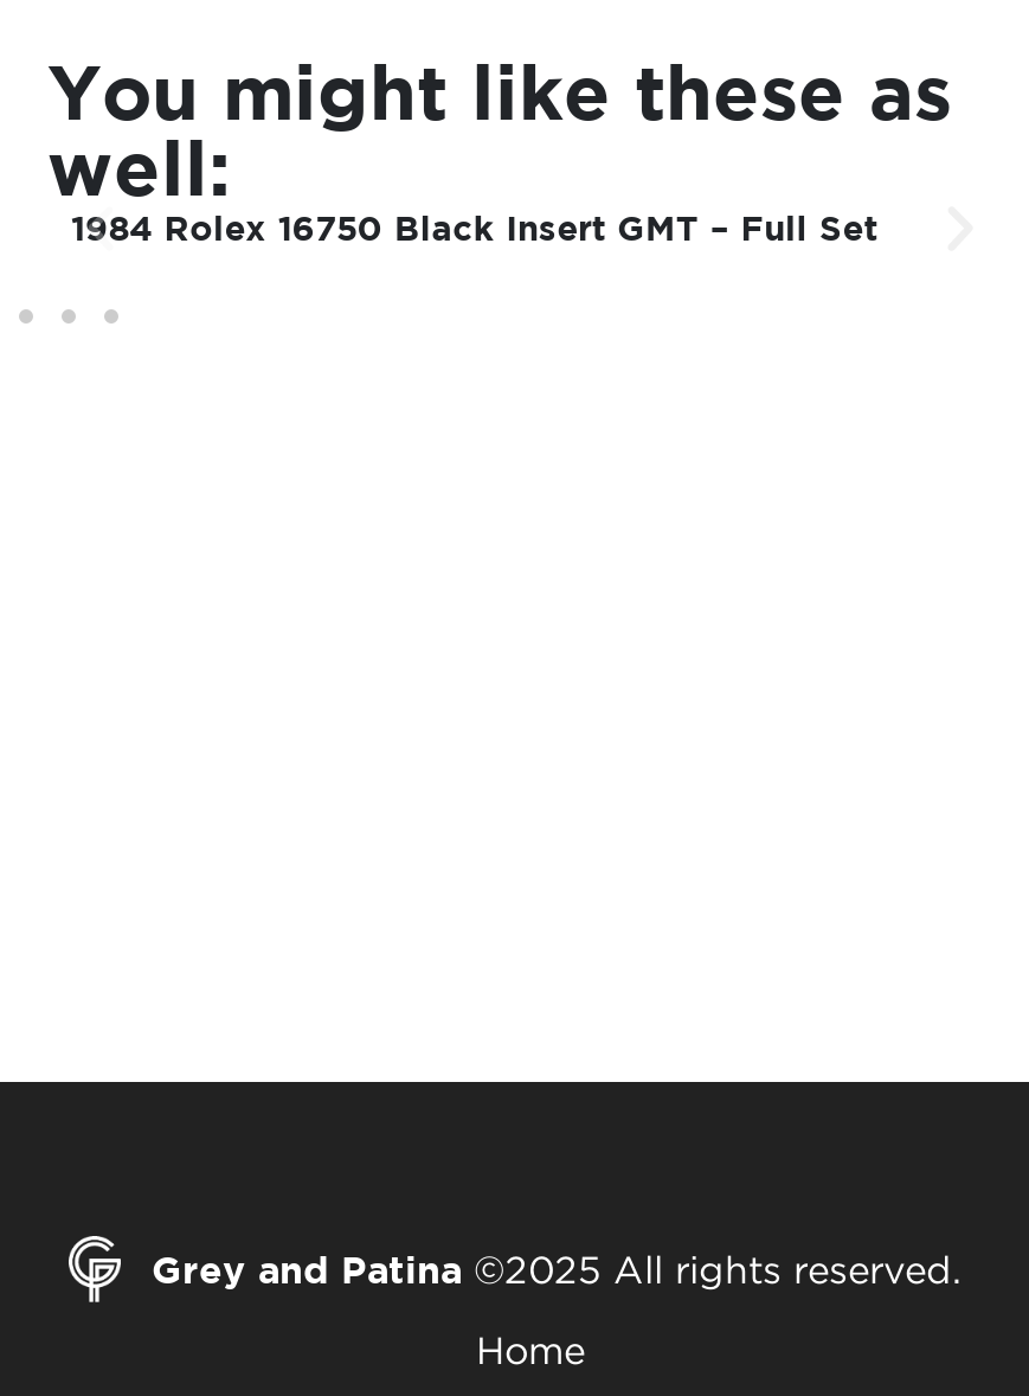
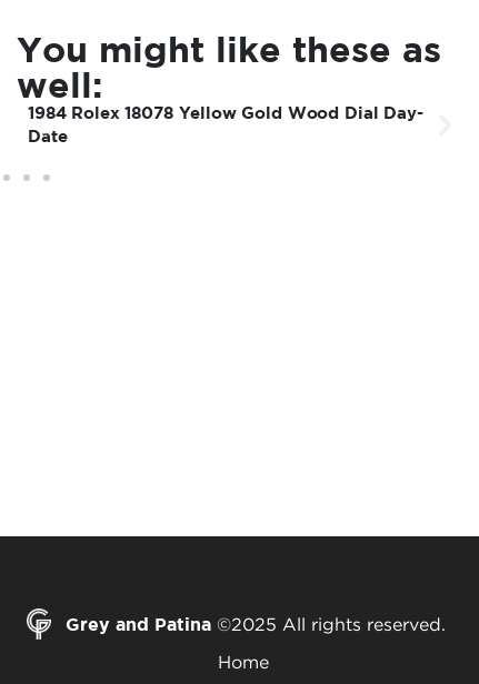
- 1984 Rolex 16750 Black Insert GMT – Full Set
+ 1984 Rolex 18078 Yellow Gold Wood Dial Day-
+ Date
